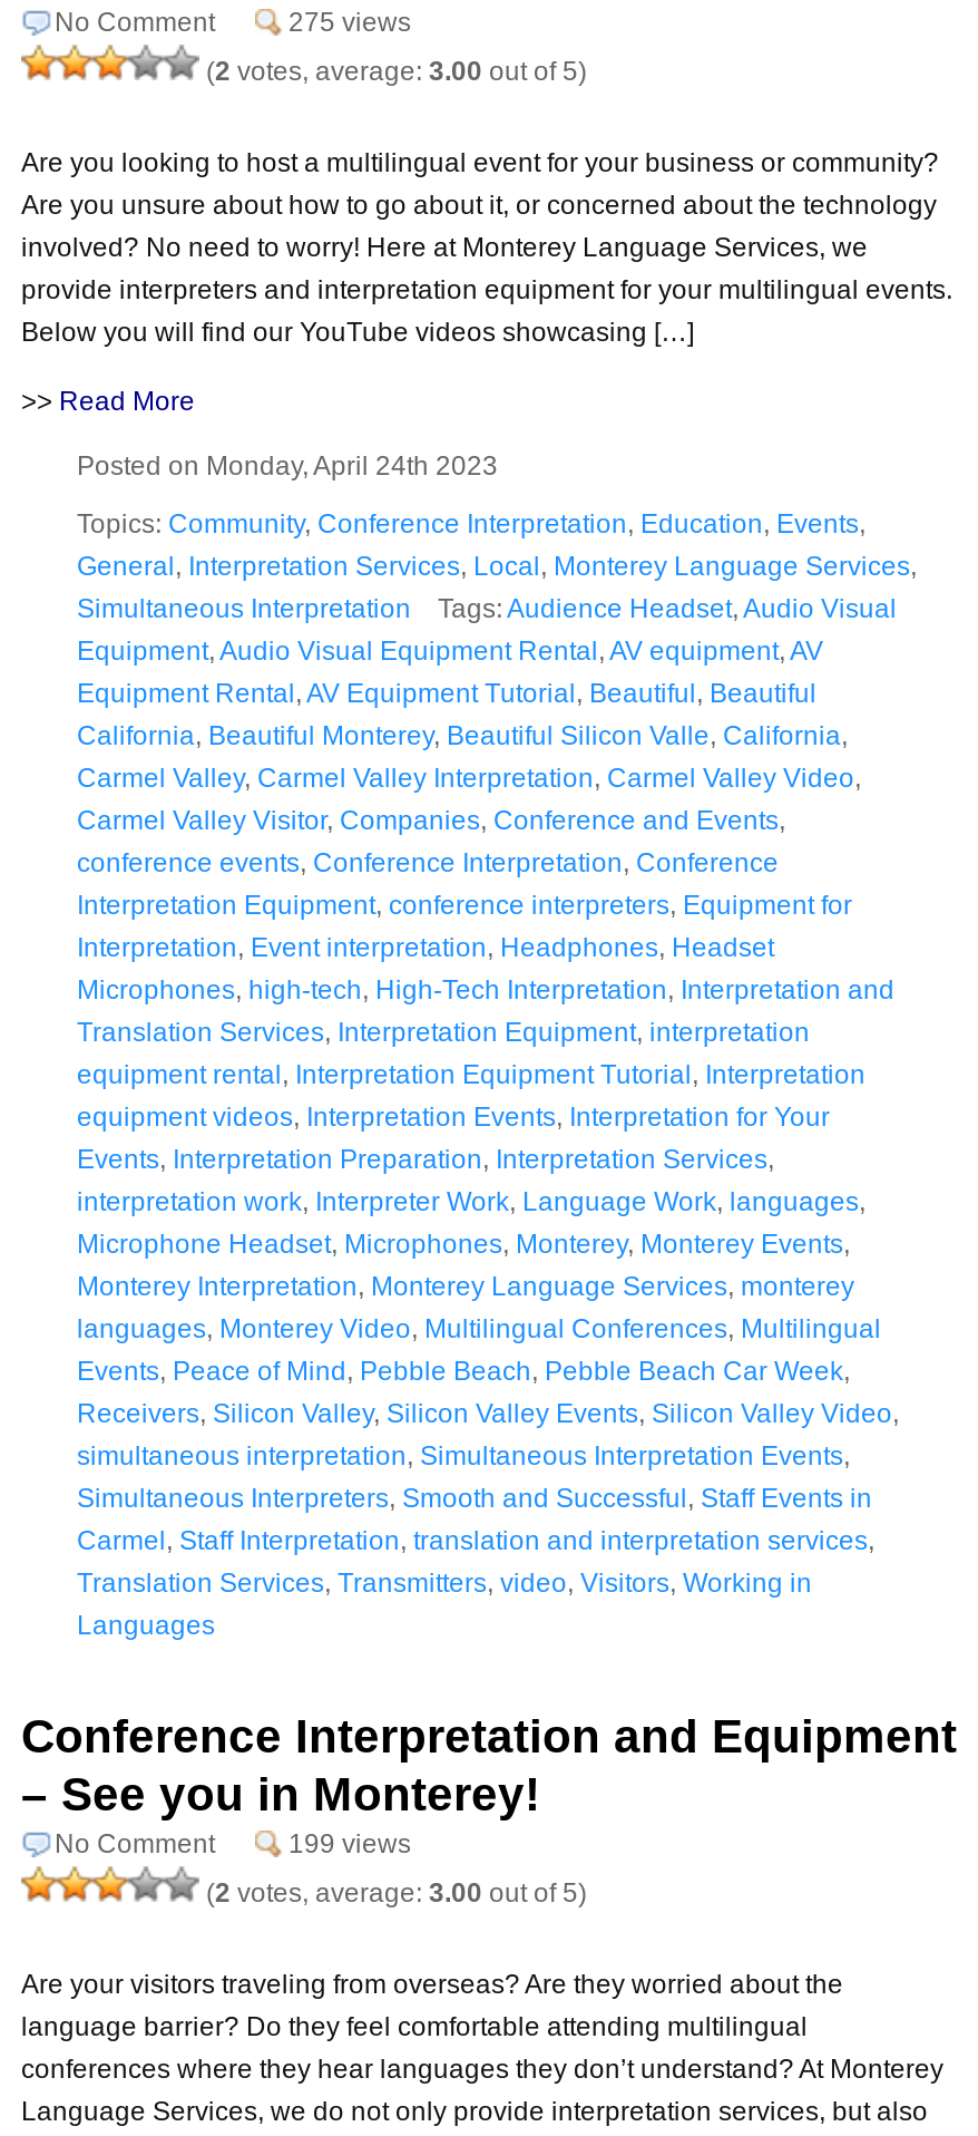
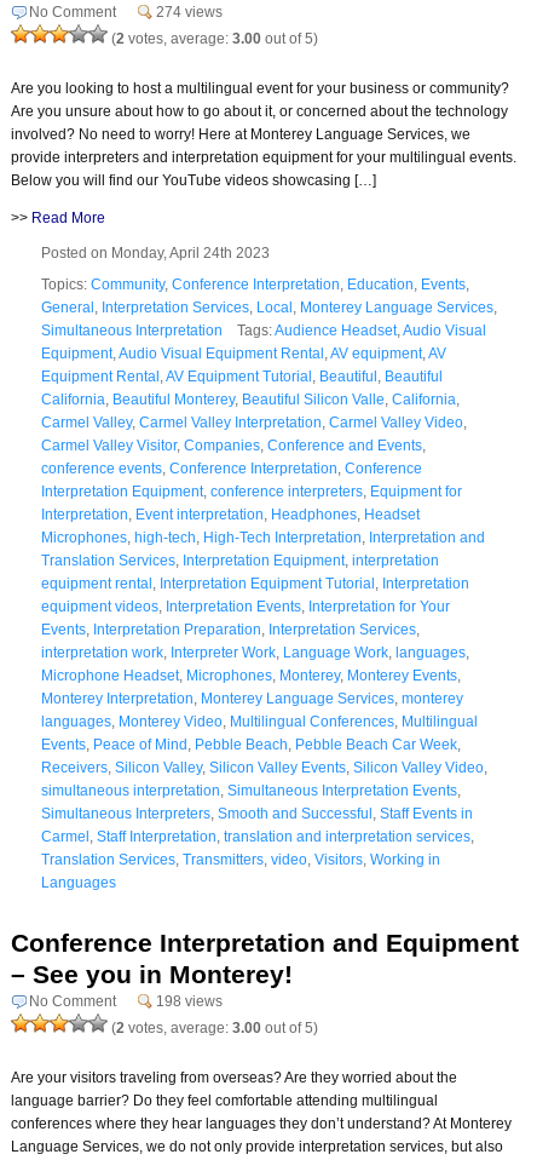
- 275 views
+ 274 views

- 199 views
+ 198 views
